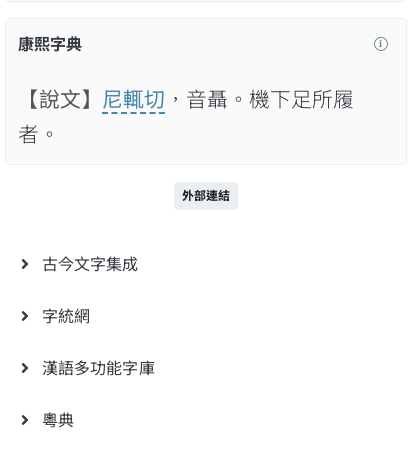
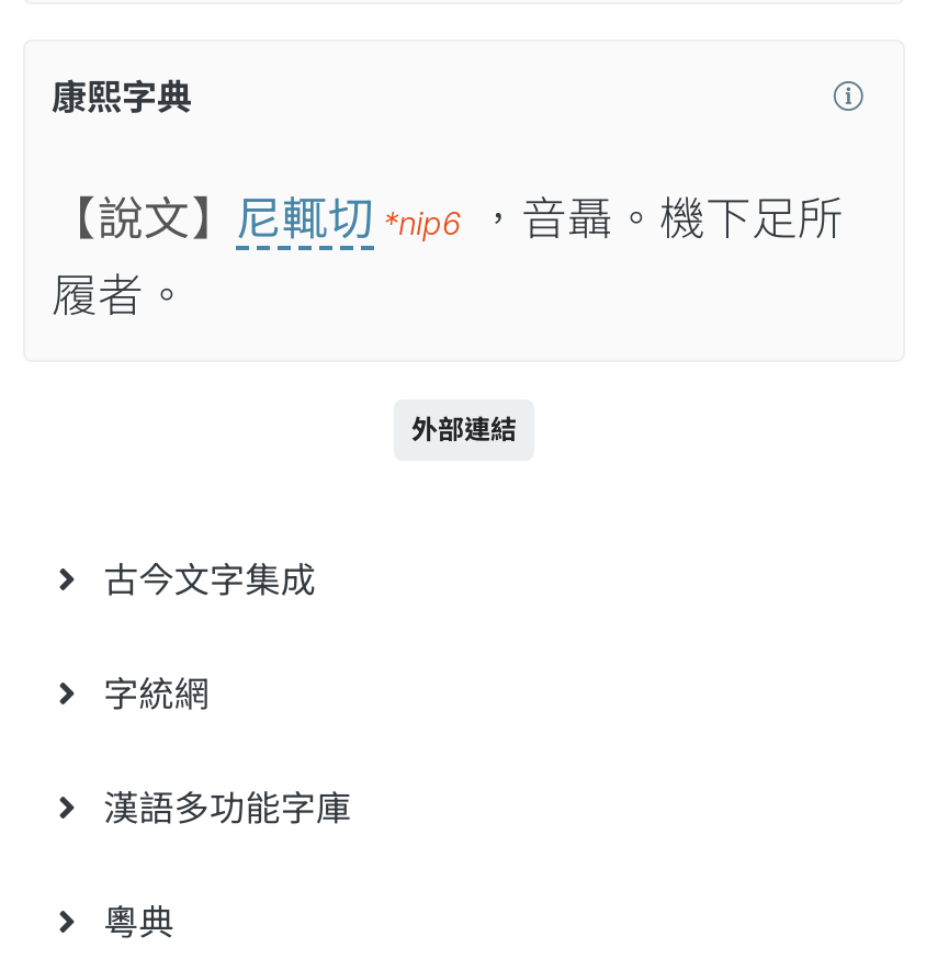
- 【說文】尼輒切，音聶。機下足所履
- 者。
+ 【說文】尼輒切 *nip6，音聶。機下足所
+ 履者。
